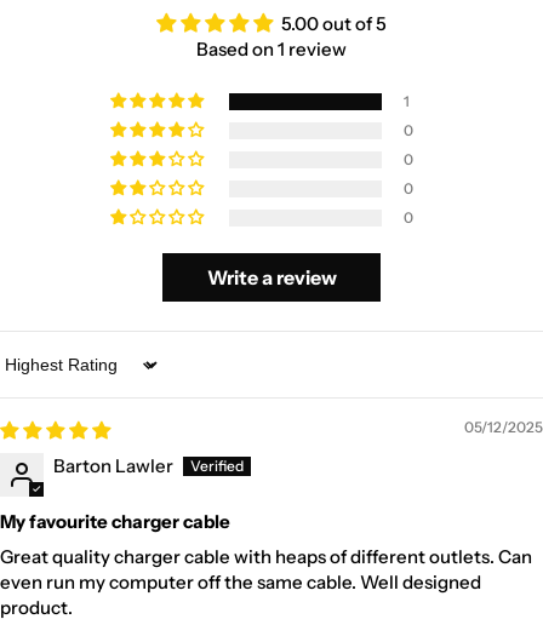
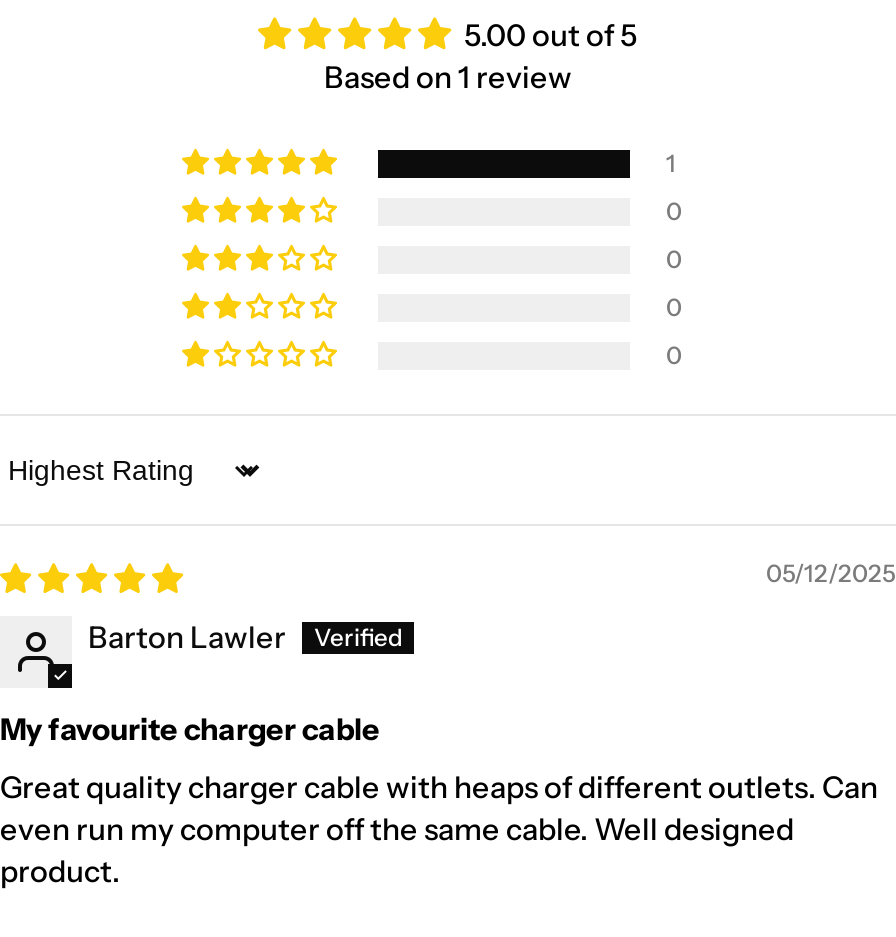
- Write a review
